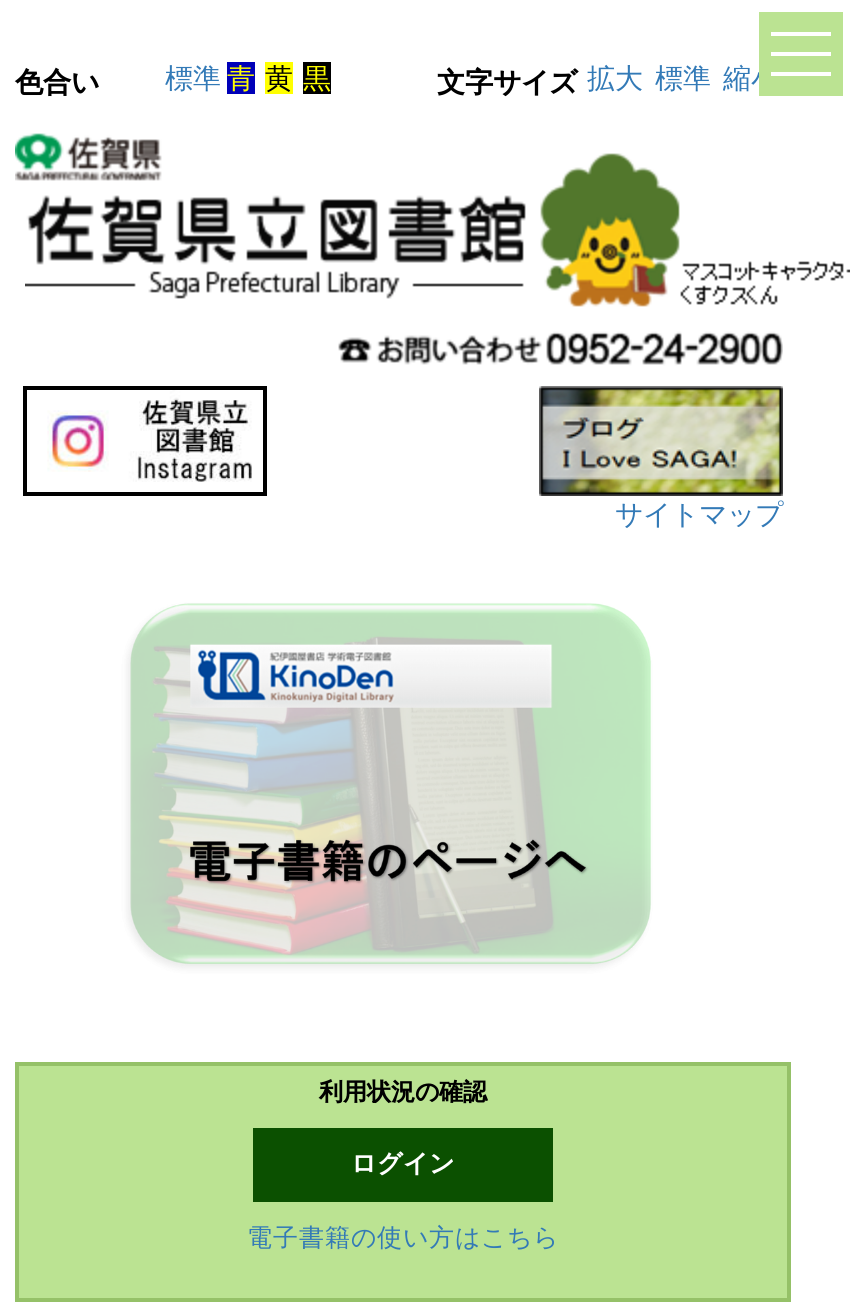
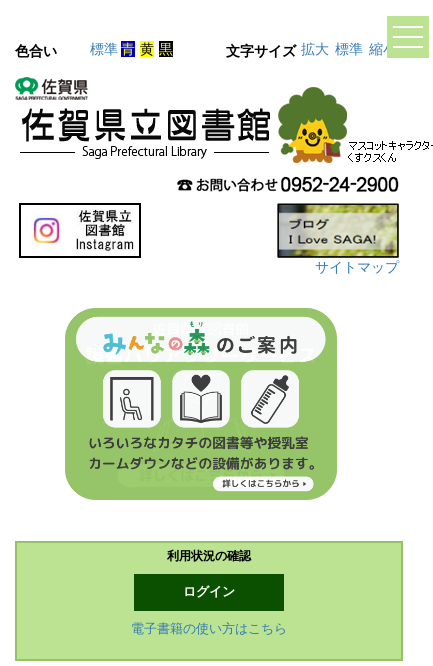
- [image]
+ [image]
